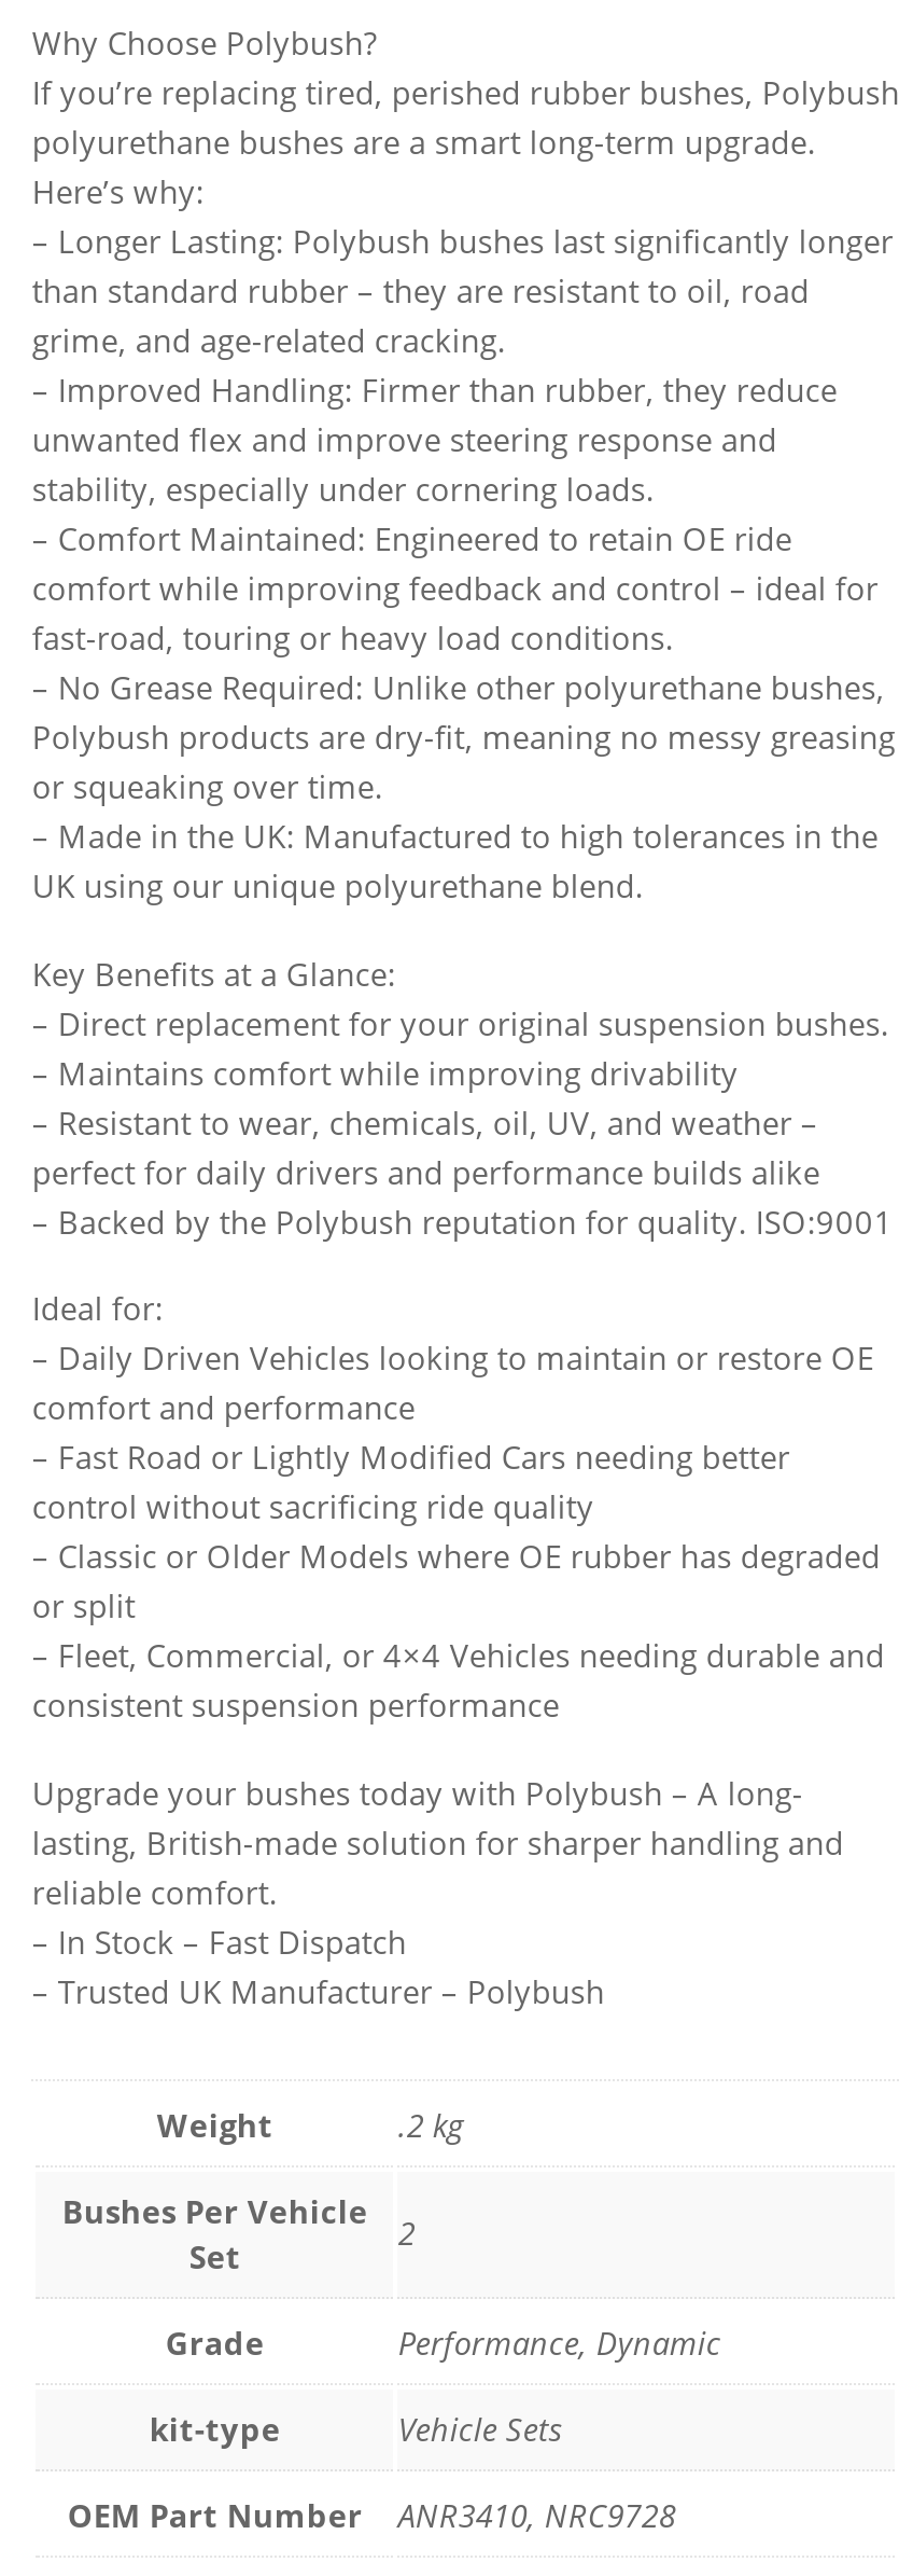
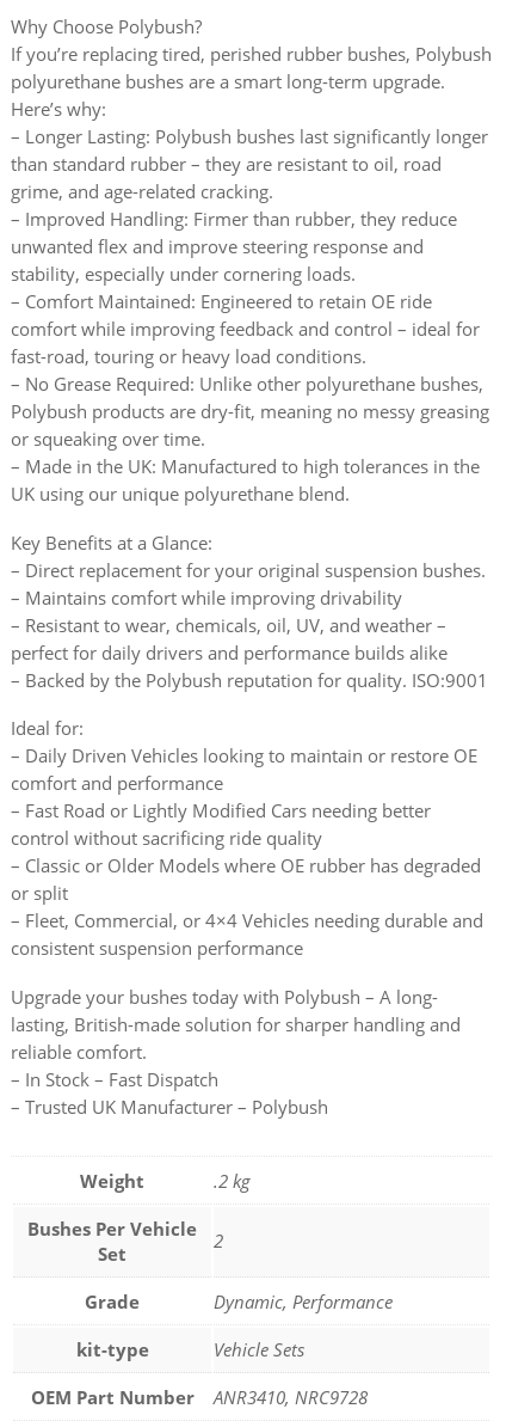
- Performance, Dynamic
+ Dynamic, Performance
